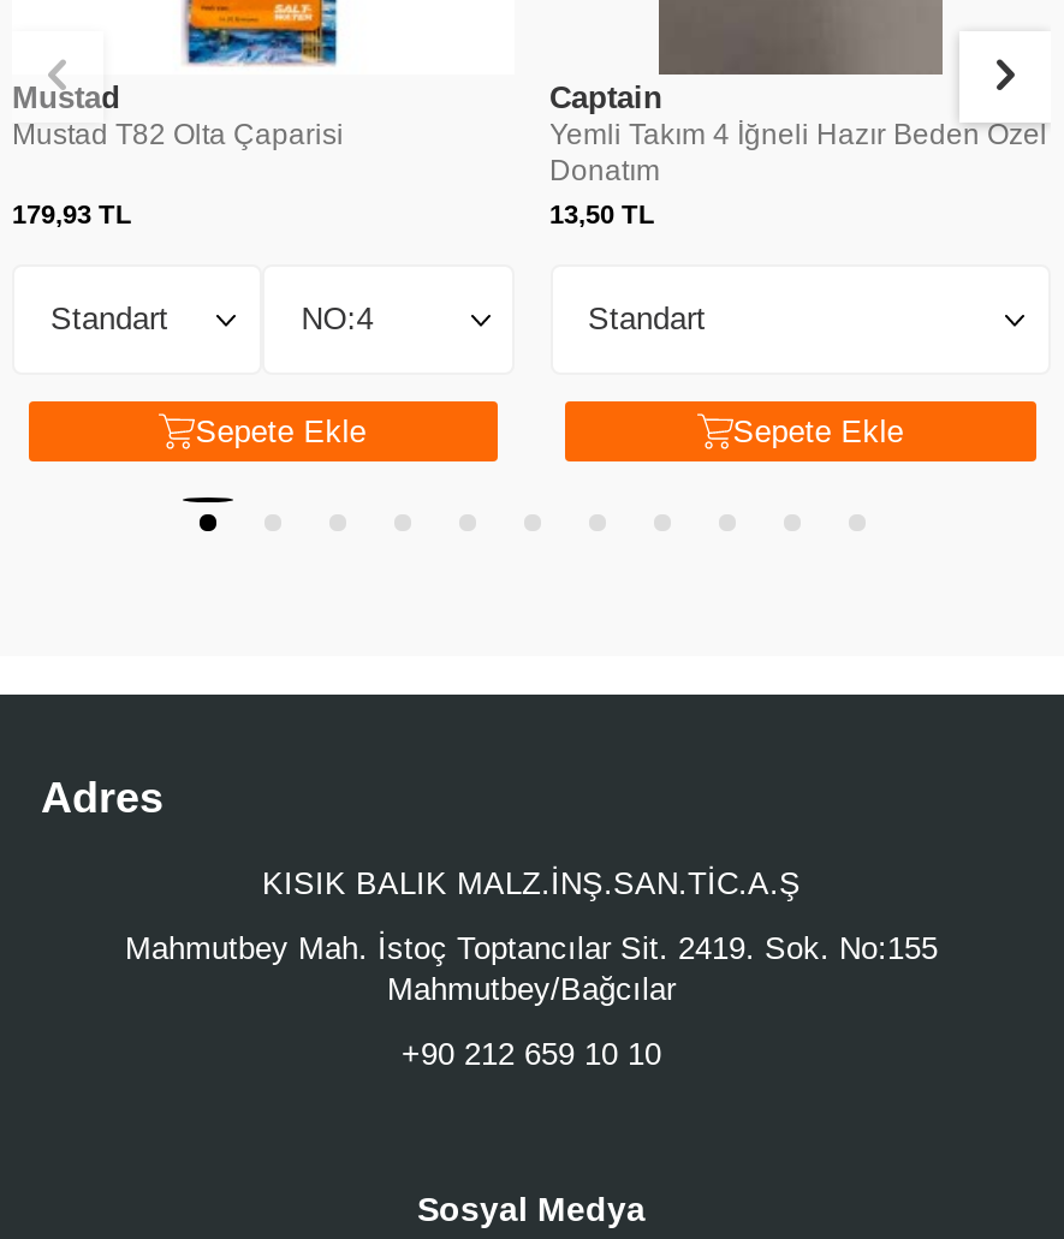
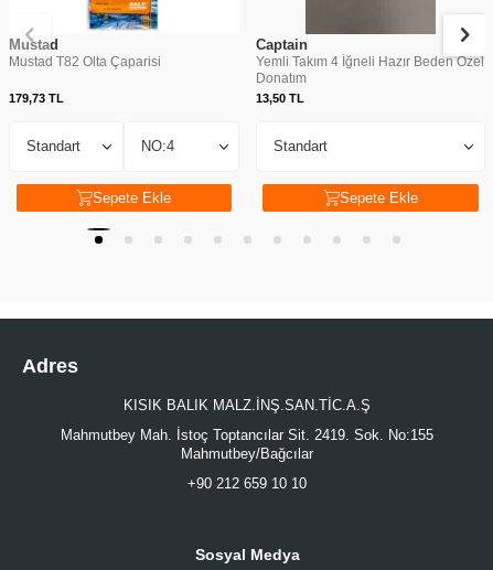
- 179,93 TL
+ 179,73 TL
